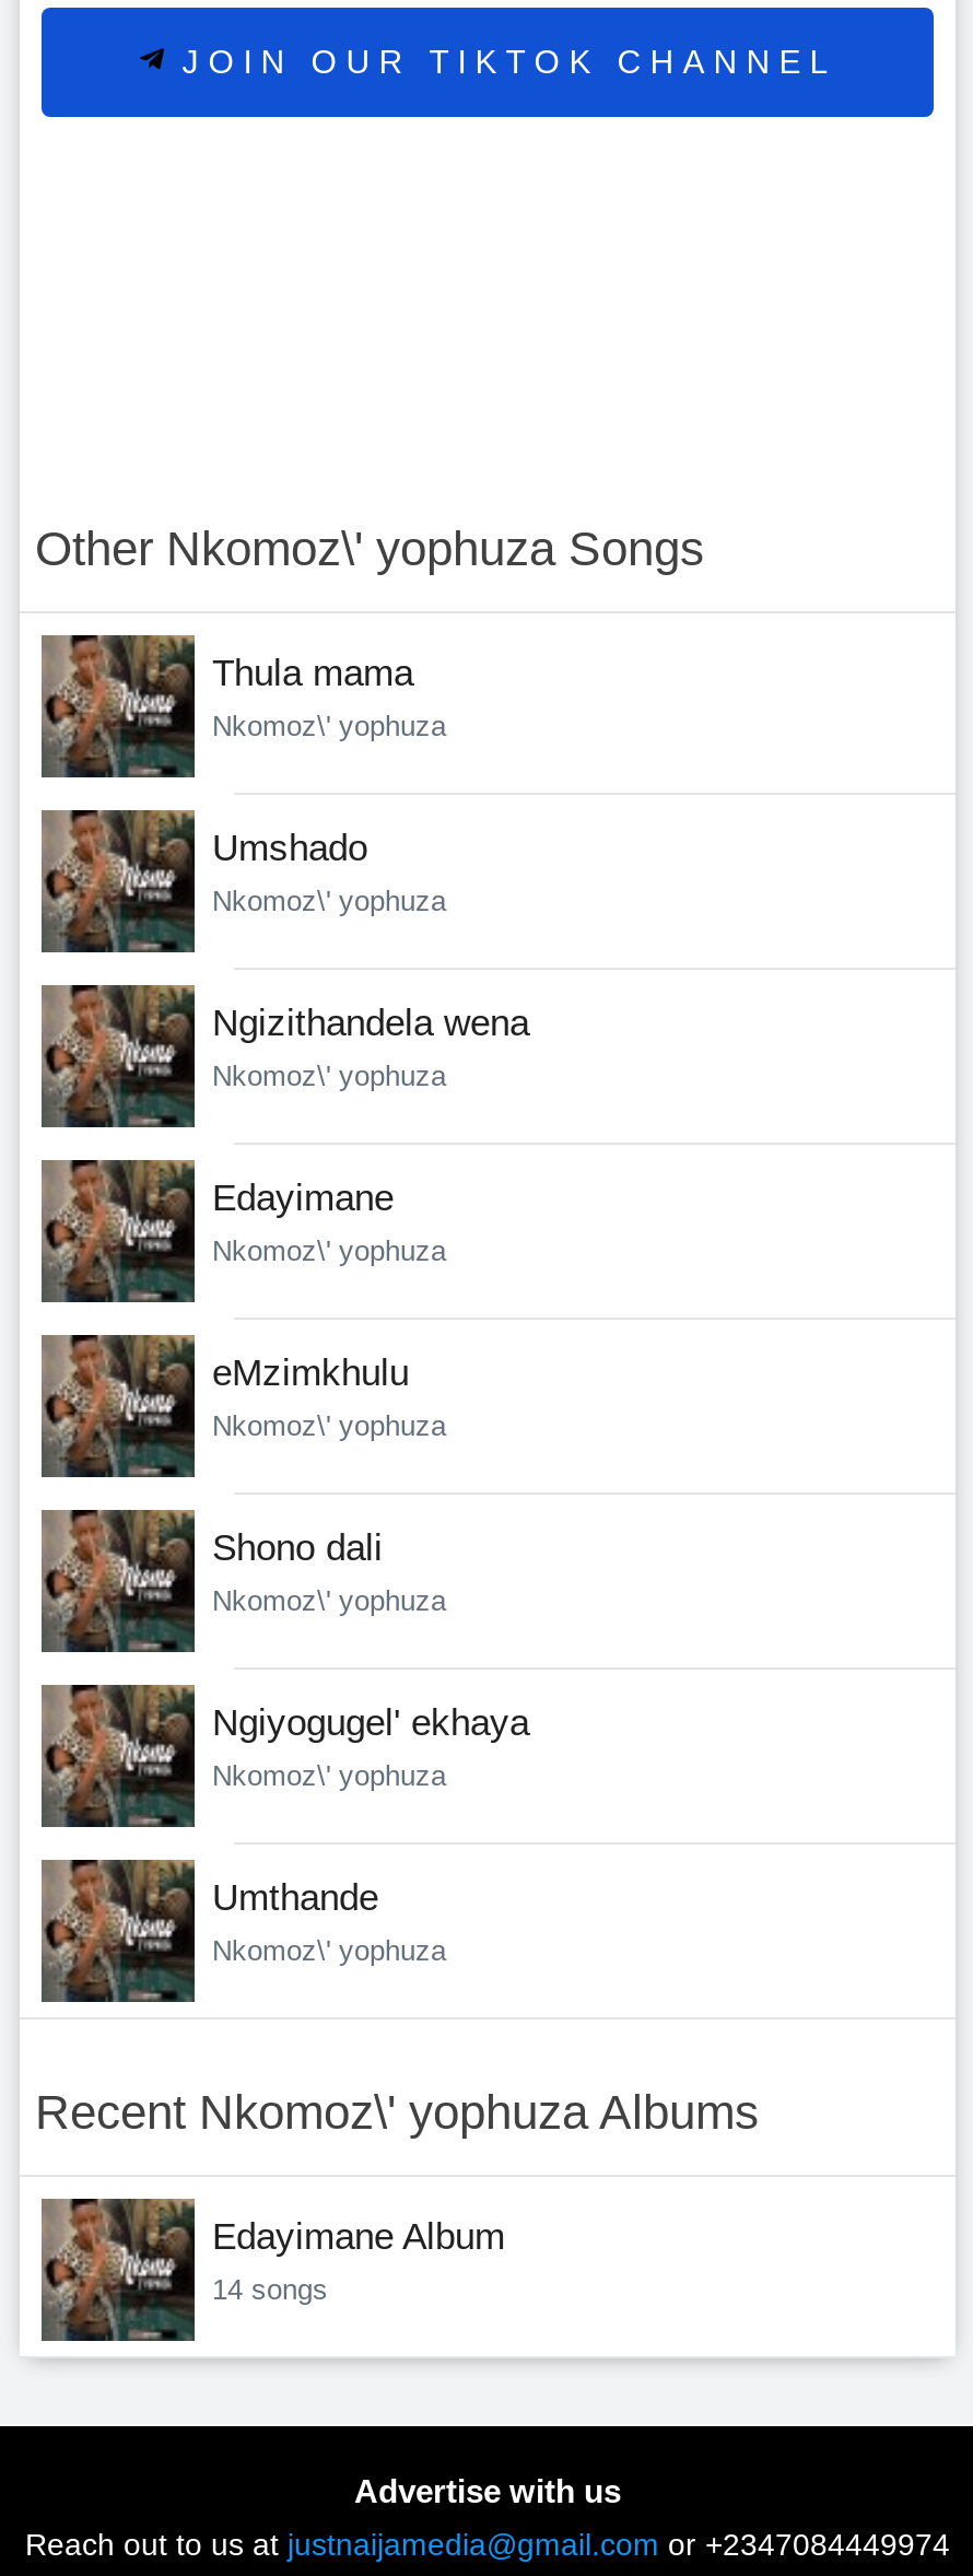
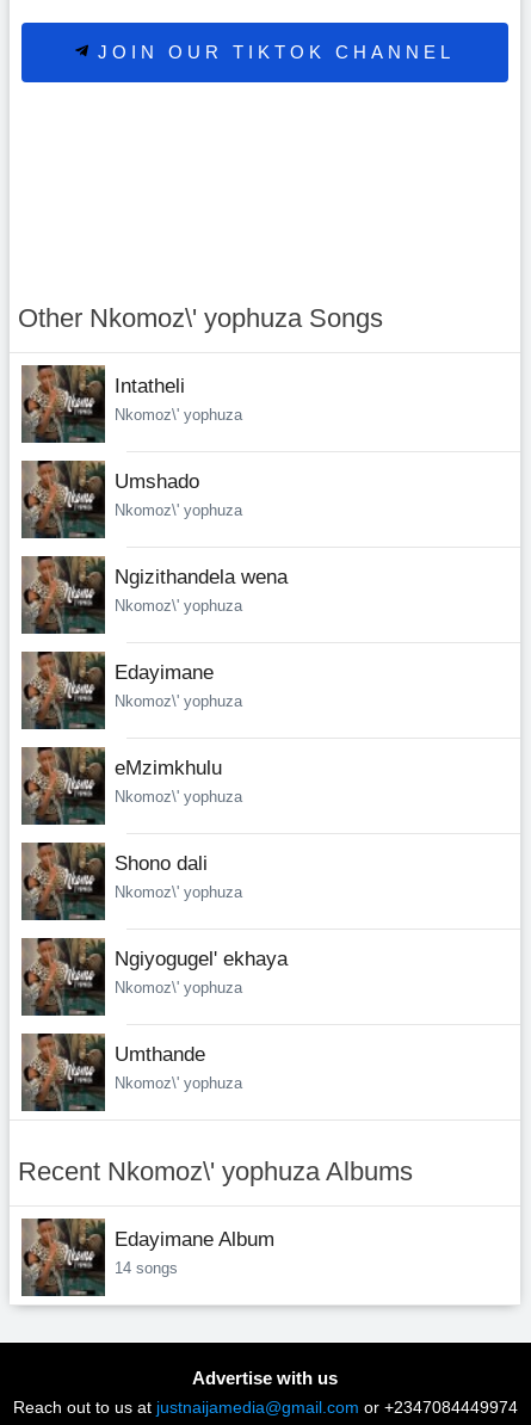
- Thula mama
+ Intatheli
